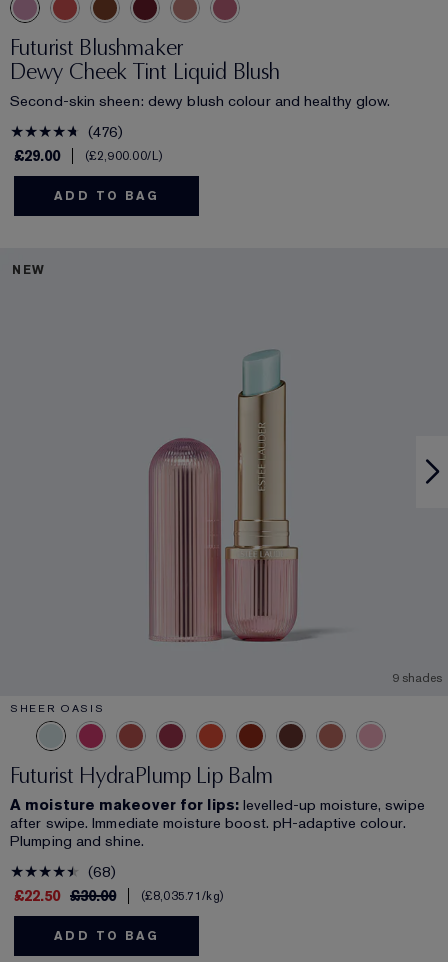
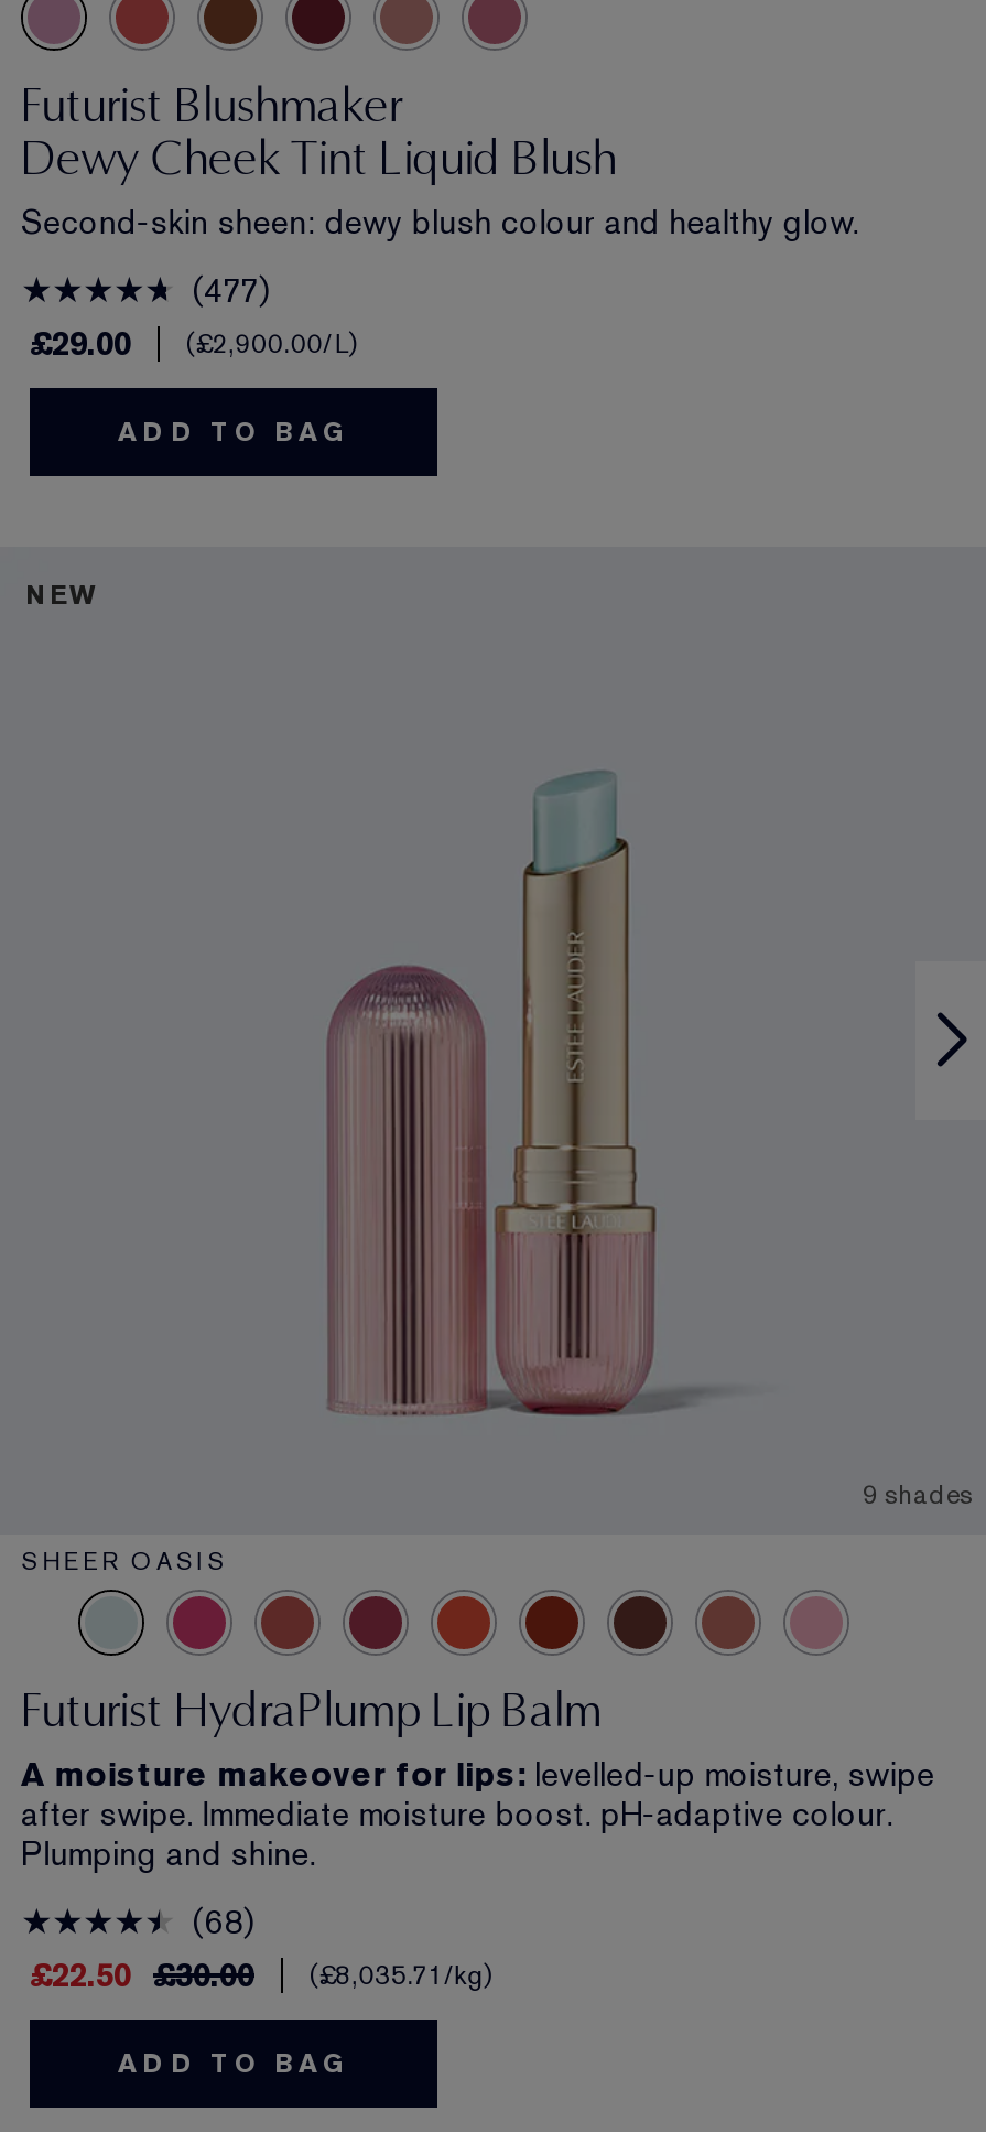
- 476
+ 477
